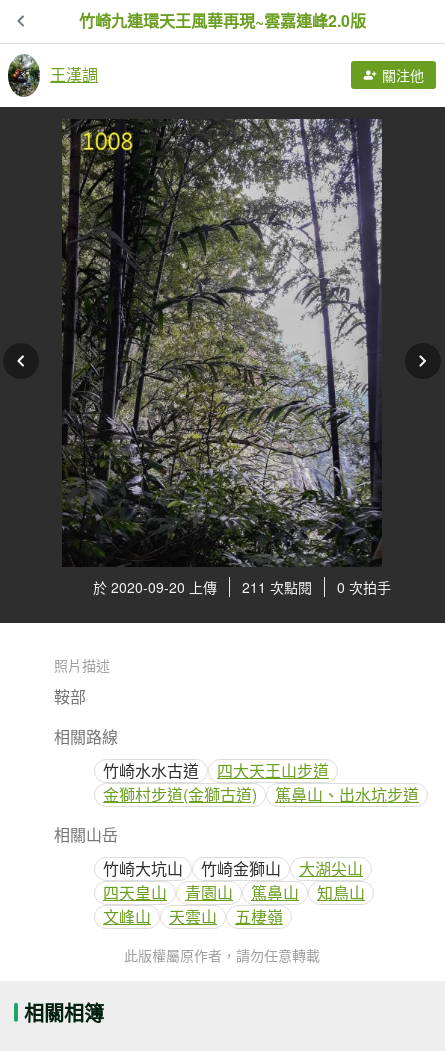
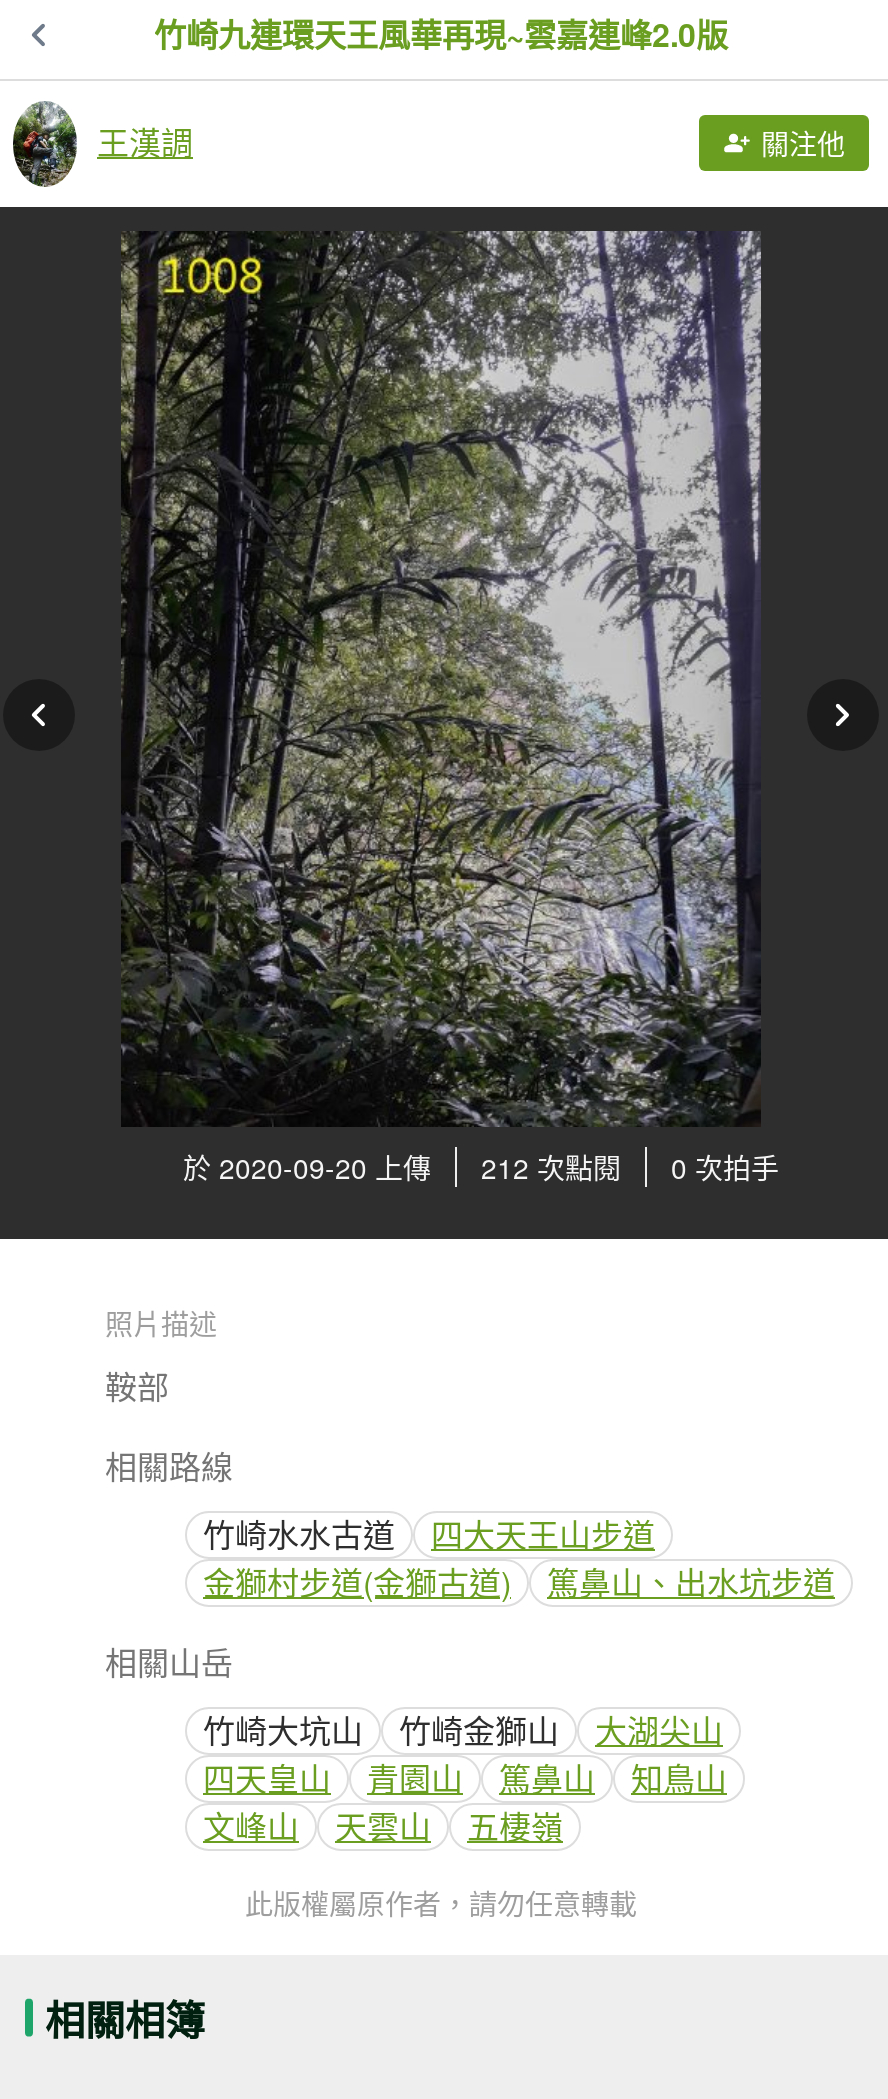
- 於 2020-09-20 上傳 211 次點閱 0 次拍手
+ 於 2020-09-20 上傳 212 次點閱 0 次拍手
